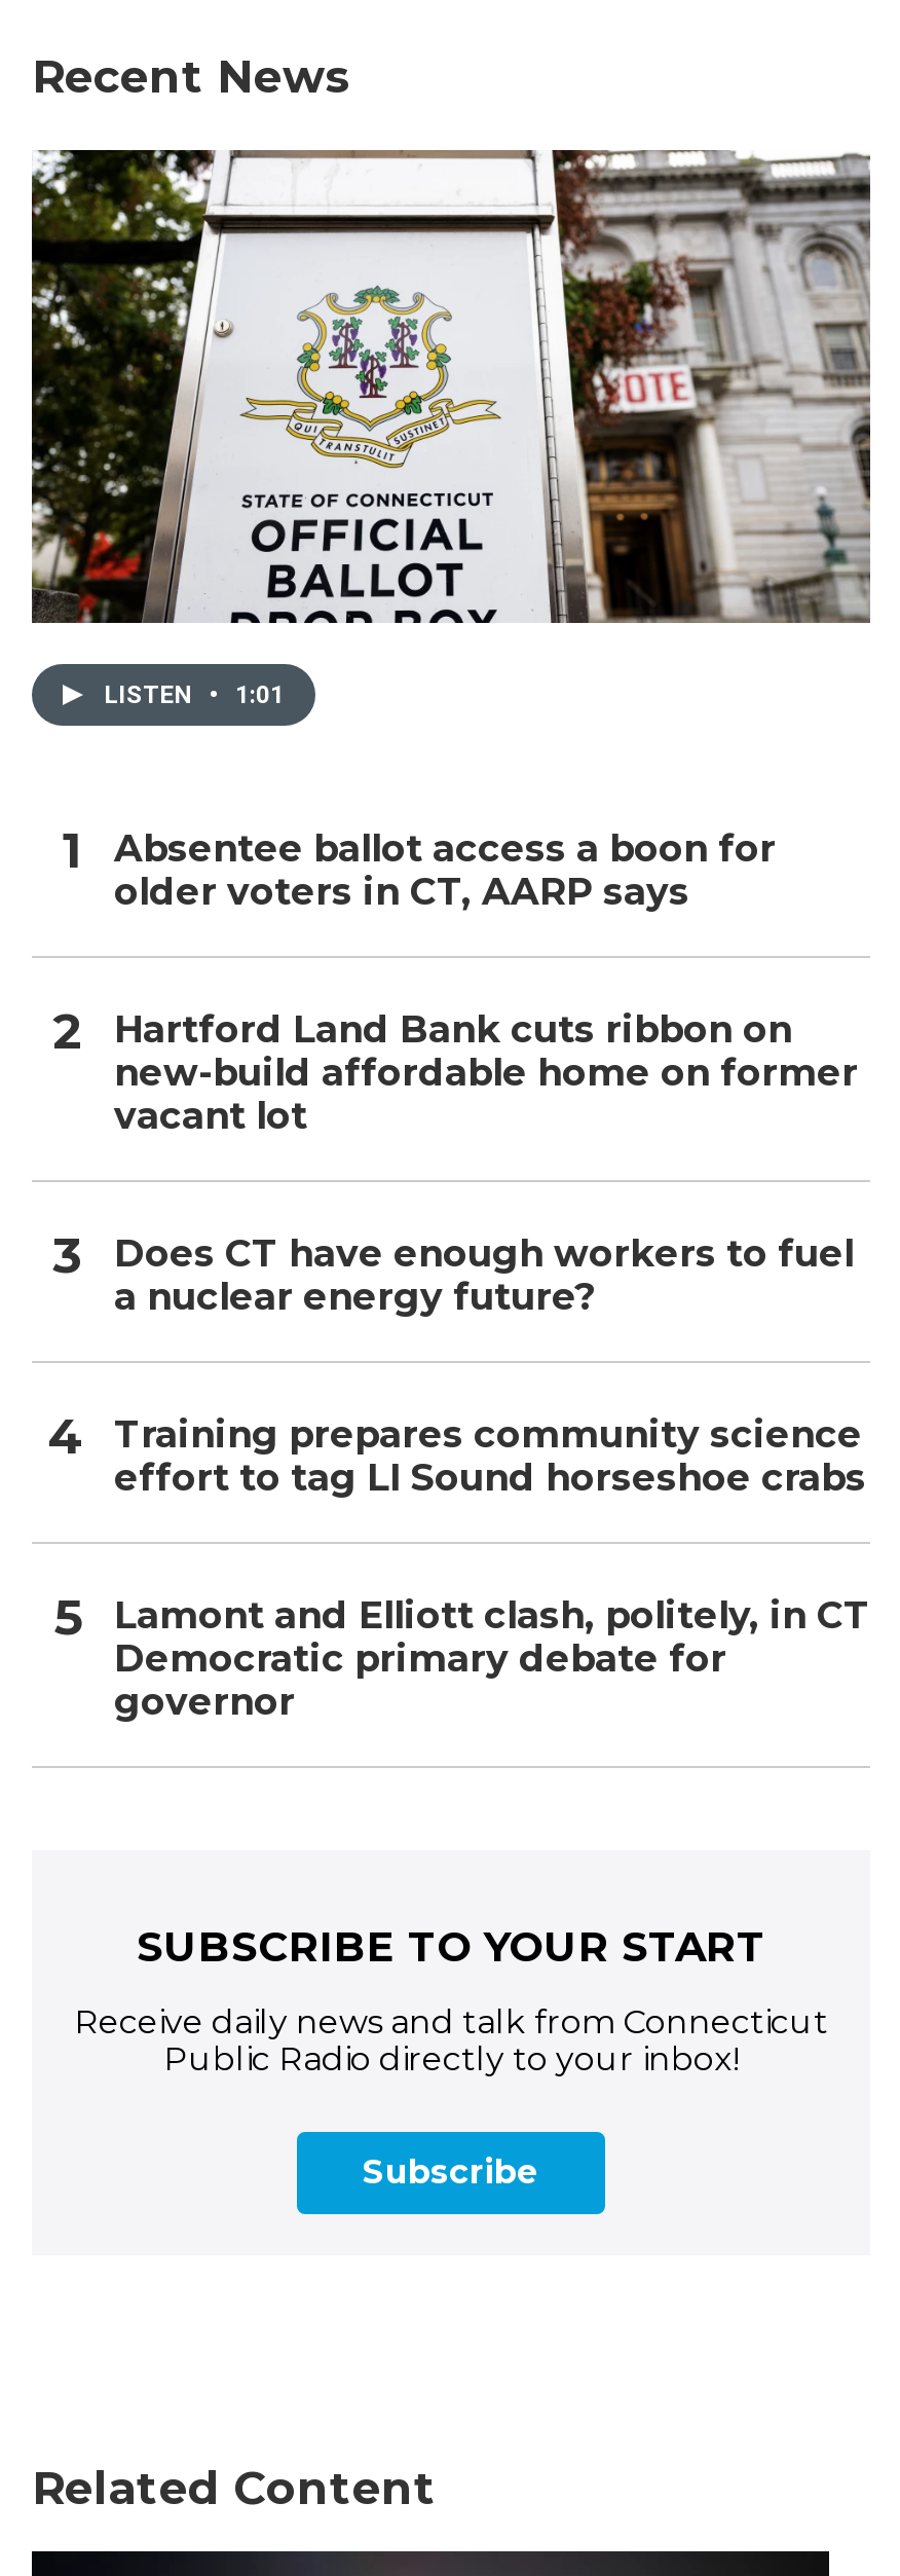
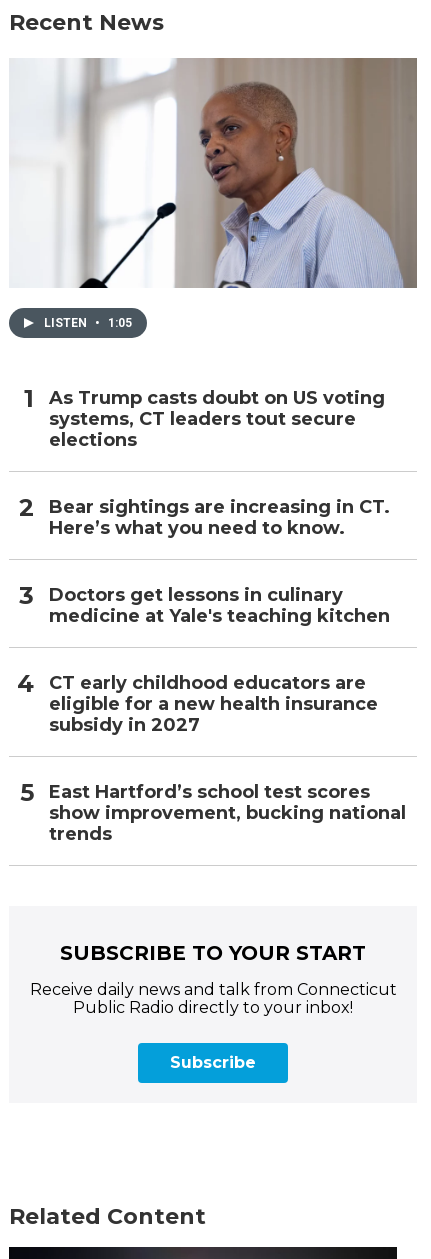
- [image]
- LISTEN • 1:01
+ [image]
+ LISTEN • 1:05

- Absentee ballot access a boon for
- older voters in CT, AARP says
+ As Trump casts doubt on US voting
+ systems, CT leaders tout secure
+ elections

- Hartford Land Bank cuts ribbon on
- new-build affordable home on former
- vacant lot
+ Bear sightings are increasing in CT.
+ Here’s what you need to know.

- Does CT have enough workers to fuel
- a nuclear energy future?
+ Doctors get lessons in culinary
+ medicine at Yale's teaching kitchen

- Training prepares community science
- effort to tag LI Sound horseshoe crabs
+ CT early childhood educators are
+ eligible for a new health insurance
+ subsidy in 2027

- Lamont and Elliott clash, politely, in CT
- Democratic primary debate for
- governor
+ East Hartford’s school test scores
+ show improvement, bucking national
+ trends
